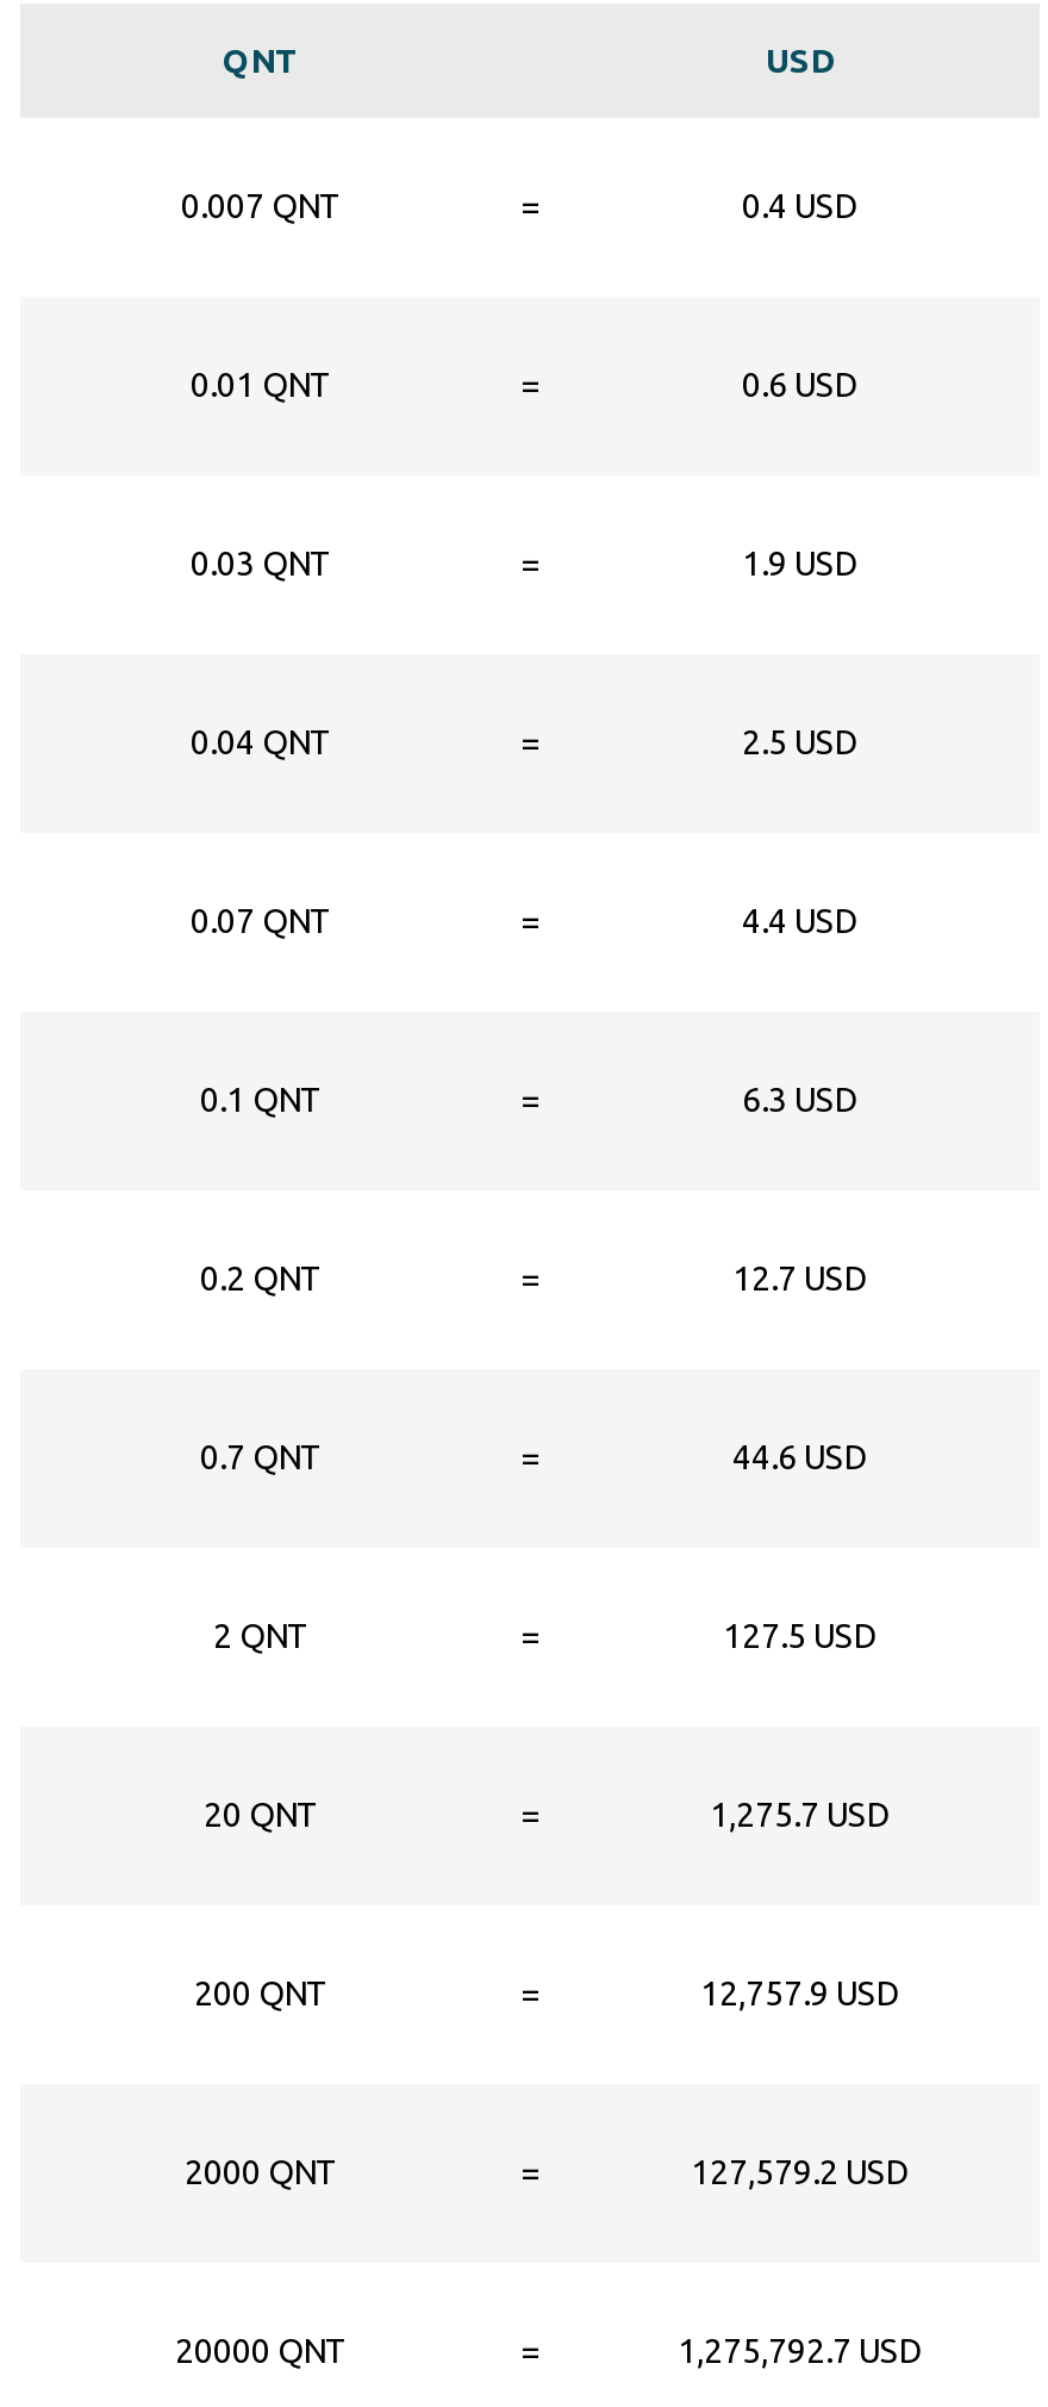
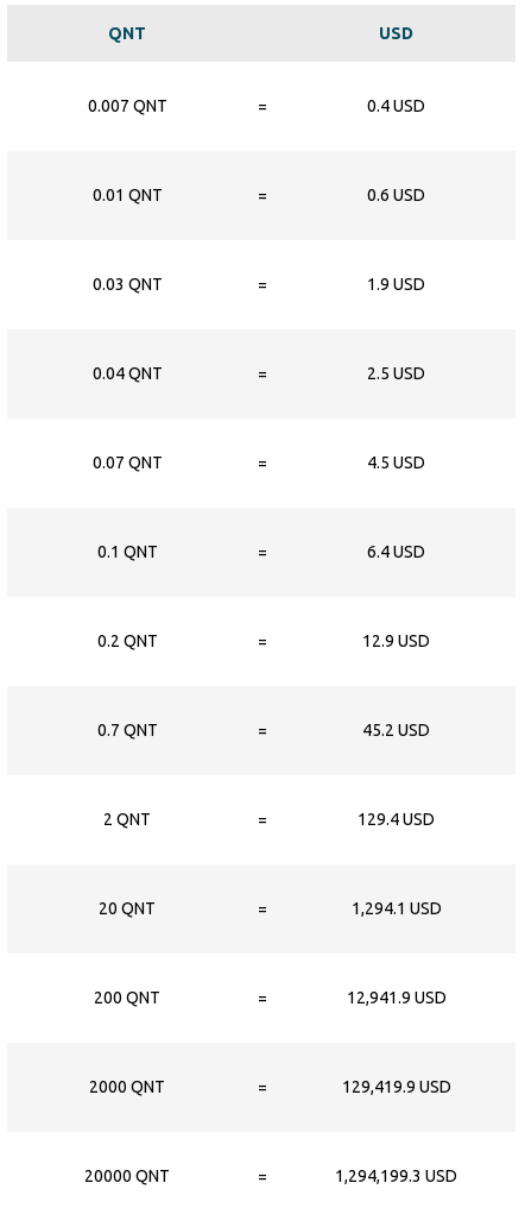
- 4.4 USD
+ 4.5 USD

- 6.3 USD
+ 6.4 USD

- 12.7 USD
+ 12.9 USD

- 44.6 USD
+ 45.2 USD

- 127.5 USD
+ 129.4 USD

- 1,275.7 USD
+ 1,294.1 USD

- 12,757.9 USD
+ 12,941.9 USD

- 127,579.2 USD
+ 129,419.9 USD

- 1,275,792.7 USD
+ 1,294,199.3 USD
